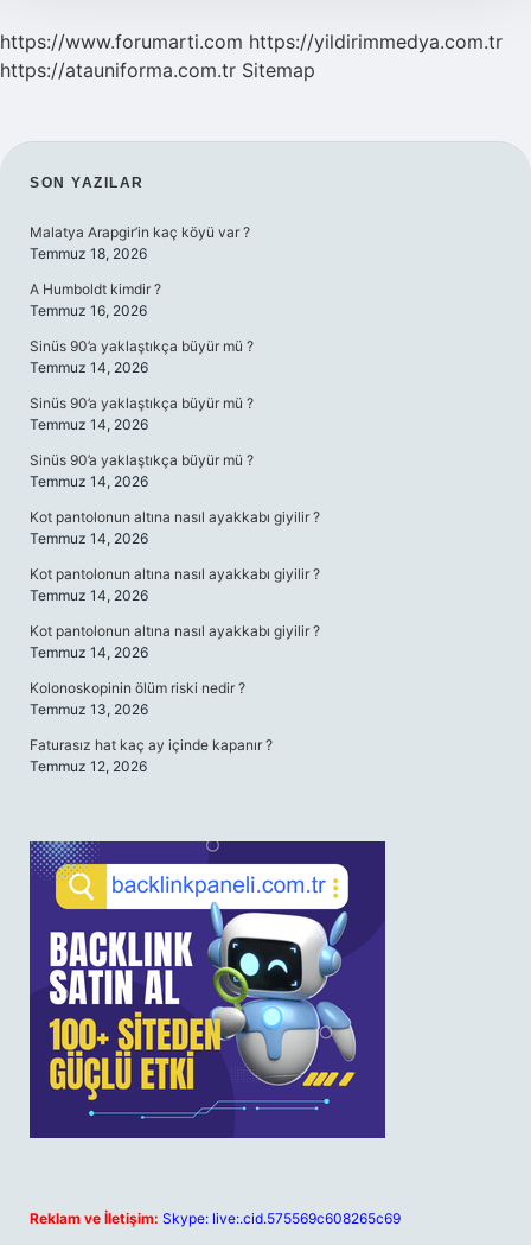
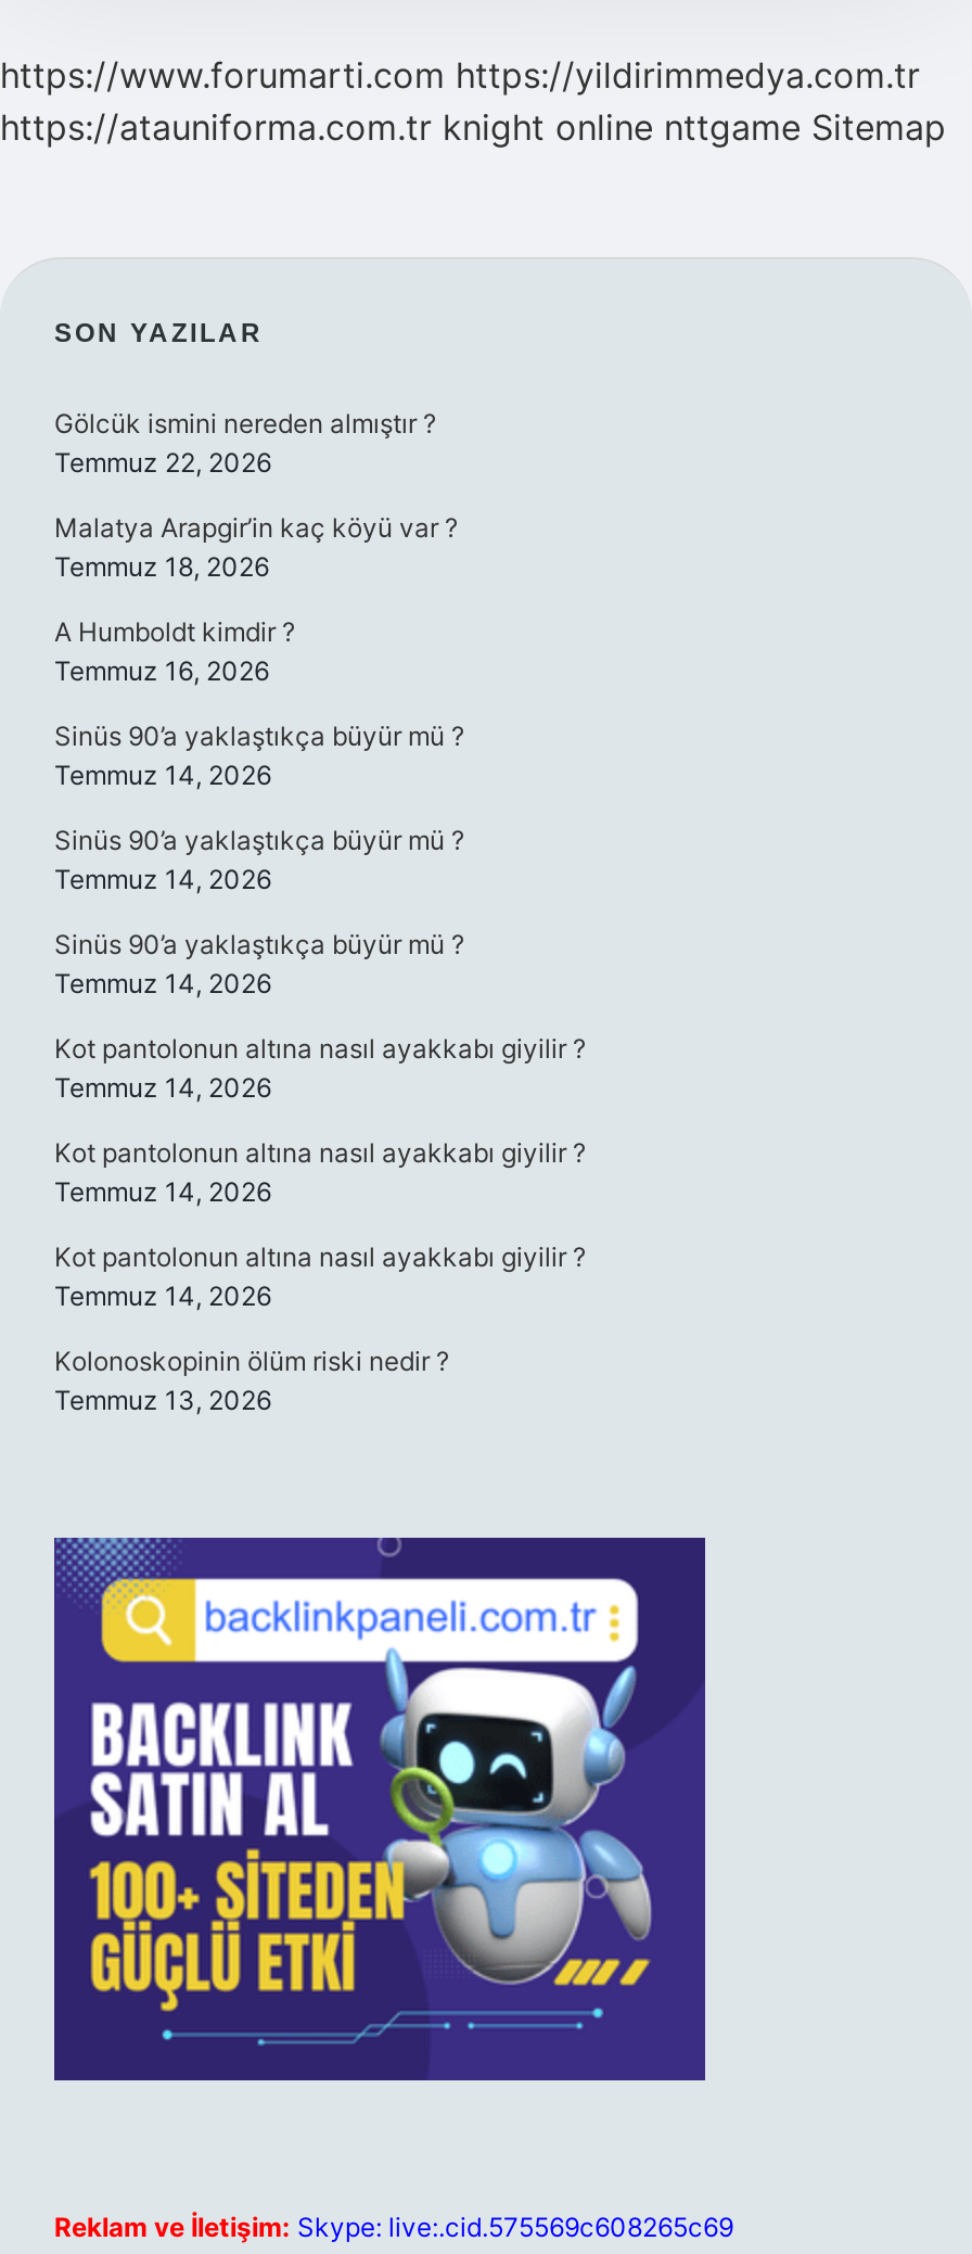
- https://atauniforma.com.tr Sitemap
+ https://atauniforma.com.tr knight online nttgame Sitemap

+ Gölcük ismini nereden almıştır ?
+ Temmuz 22, 2026

moved down: Malatya Arapgir’in kaç köyü var ? | Temmuz 18, 2026 | A Humboldt kimdir ? | ... | Kolonoskopinin ölüm riski nedir ? | Temmuz 13, 2026

- Faturasız hat kaç ay içinde kapanır ?
- Temmuz 12, 2026
